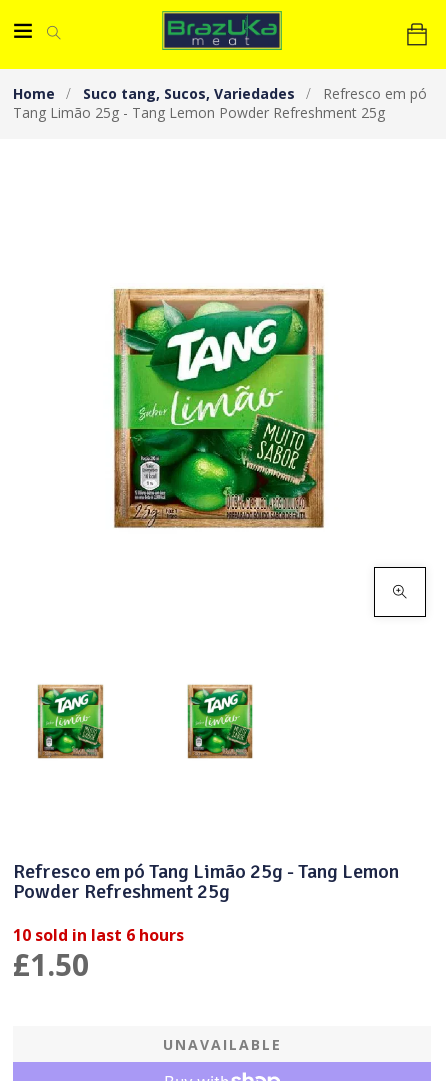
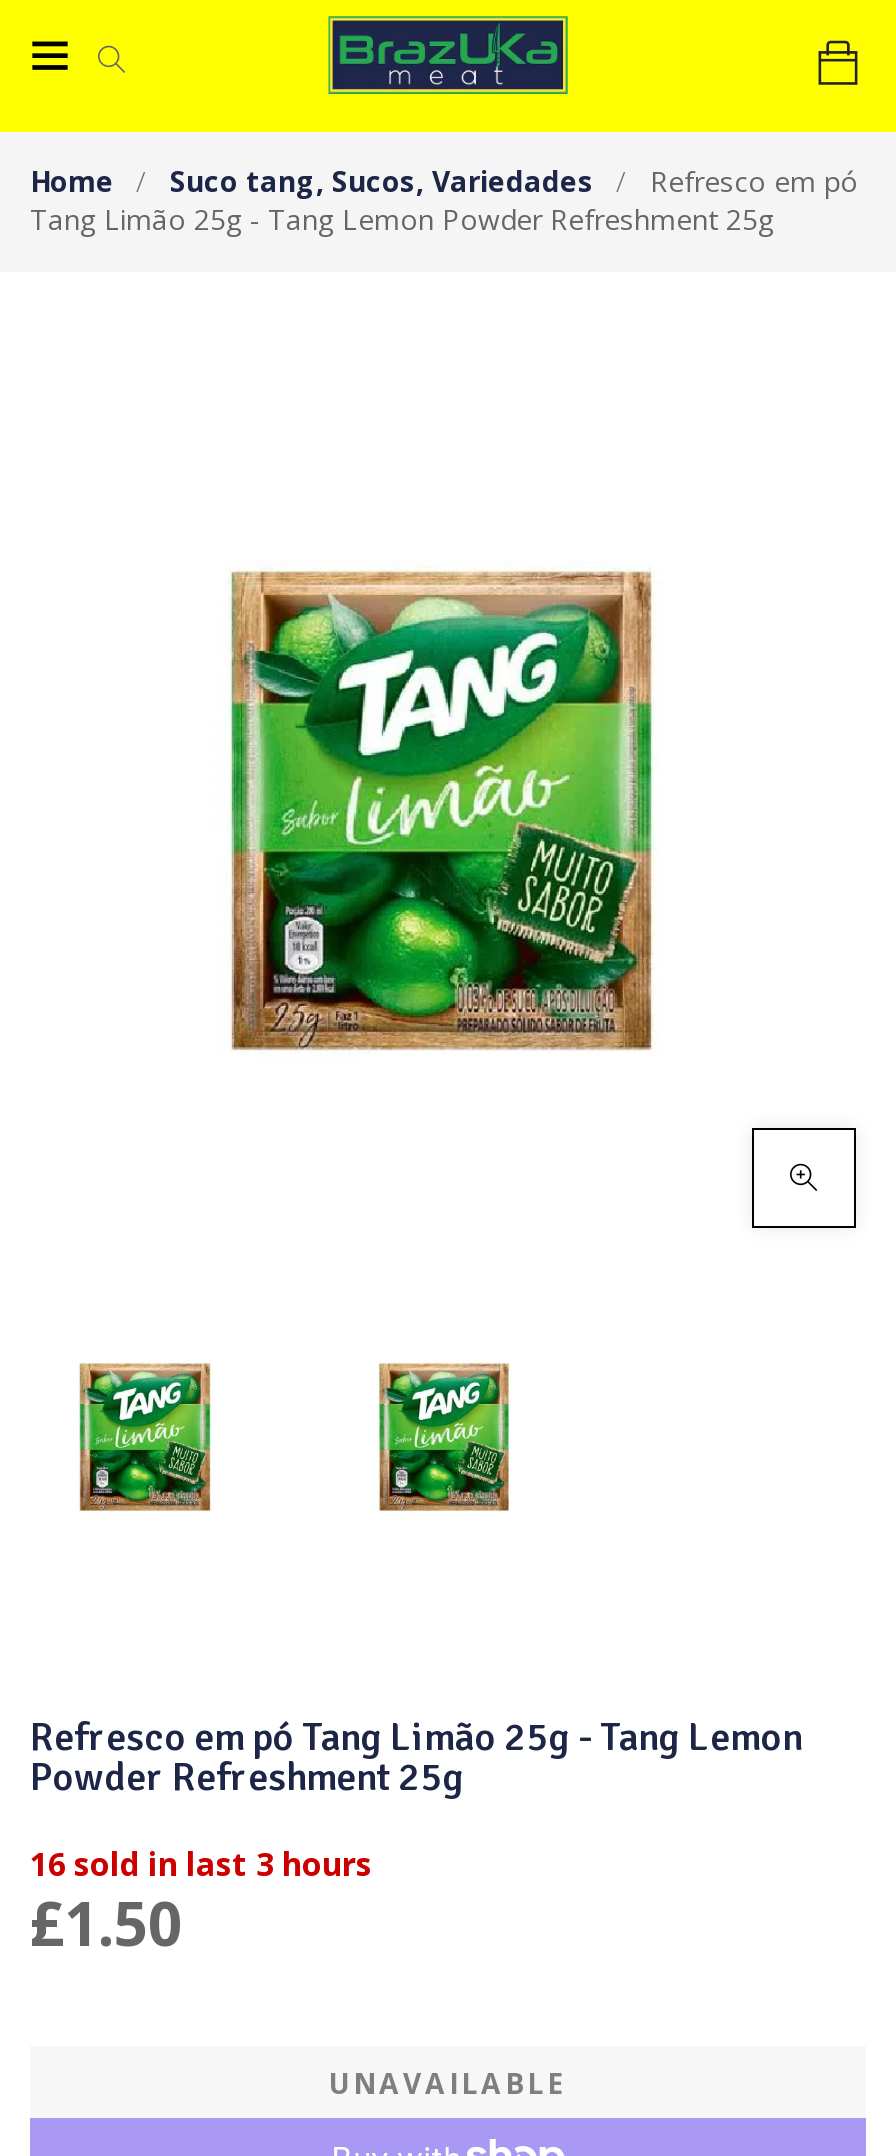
- 10 sold in last 6 hours
+ 16 sold in last 3 hours
